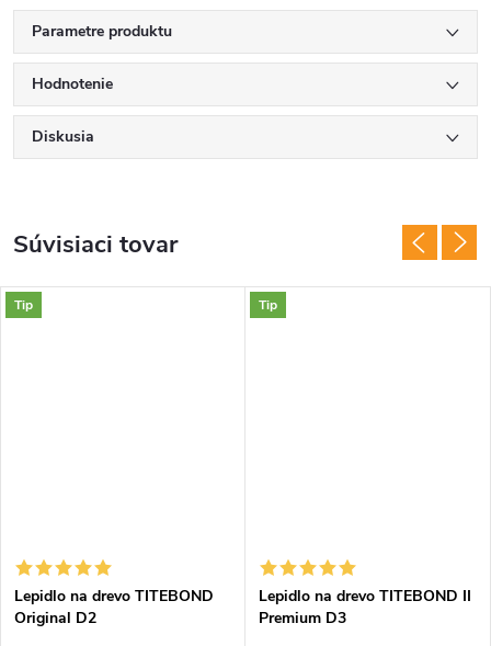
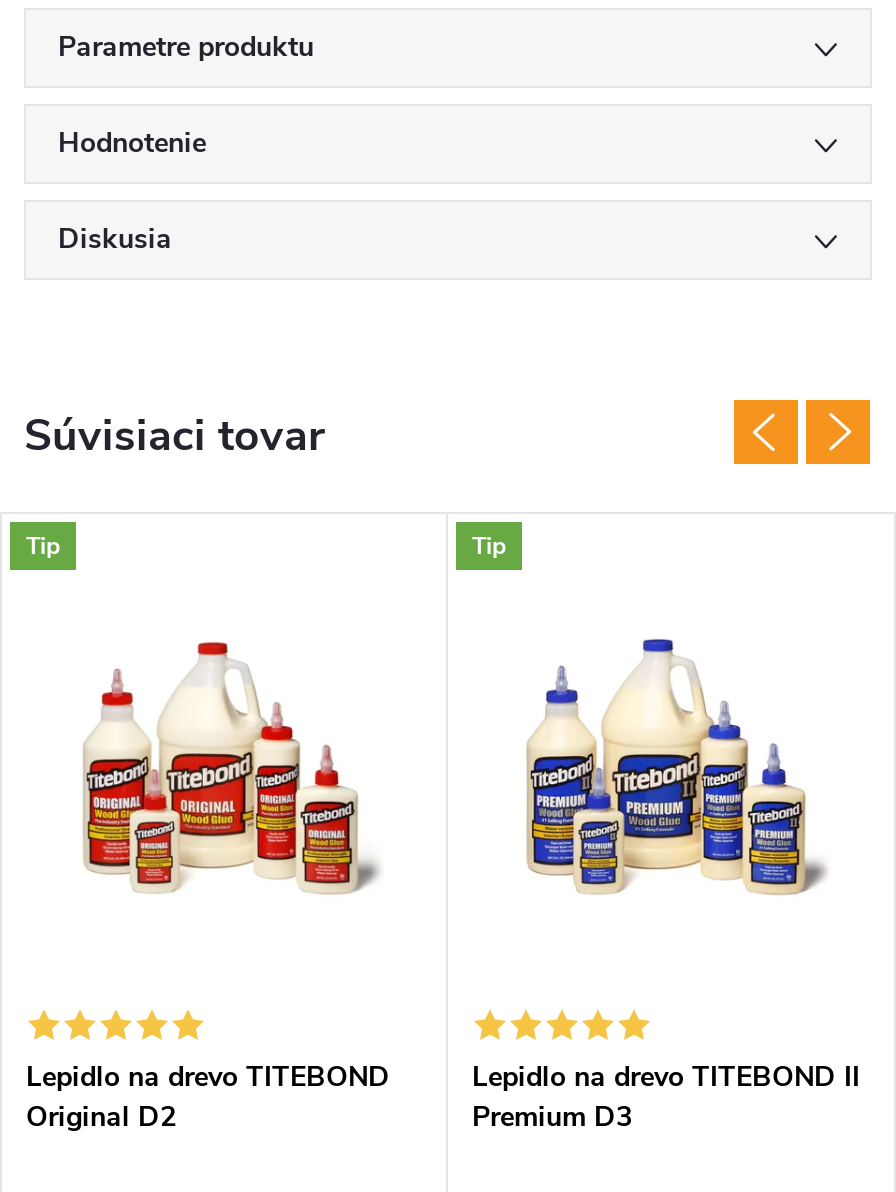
+ [image]

+ [image]
